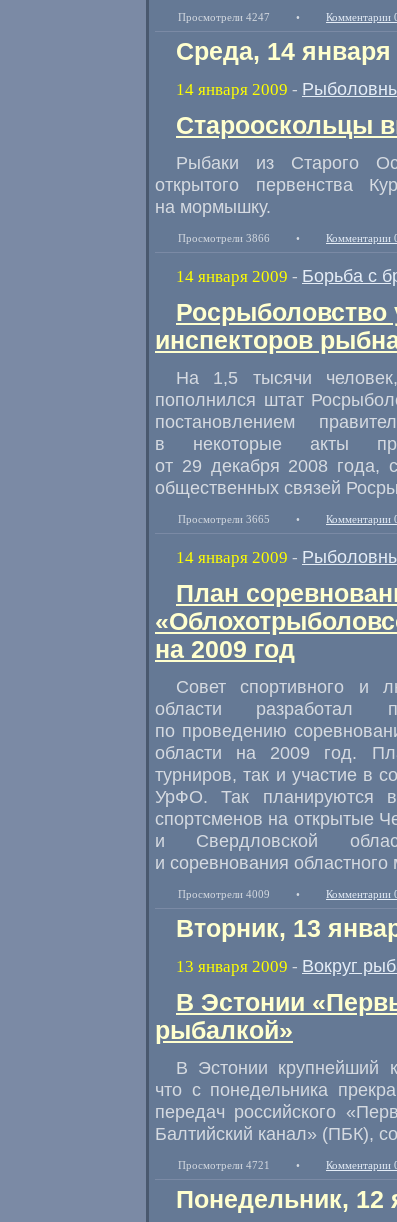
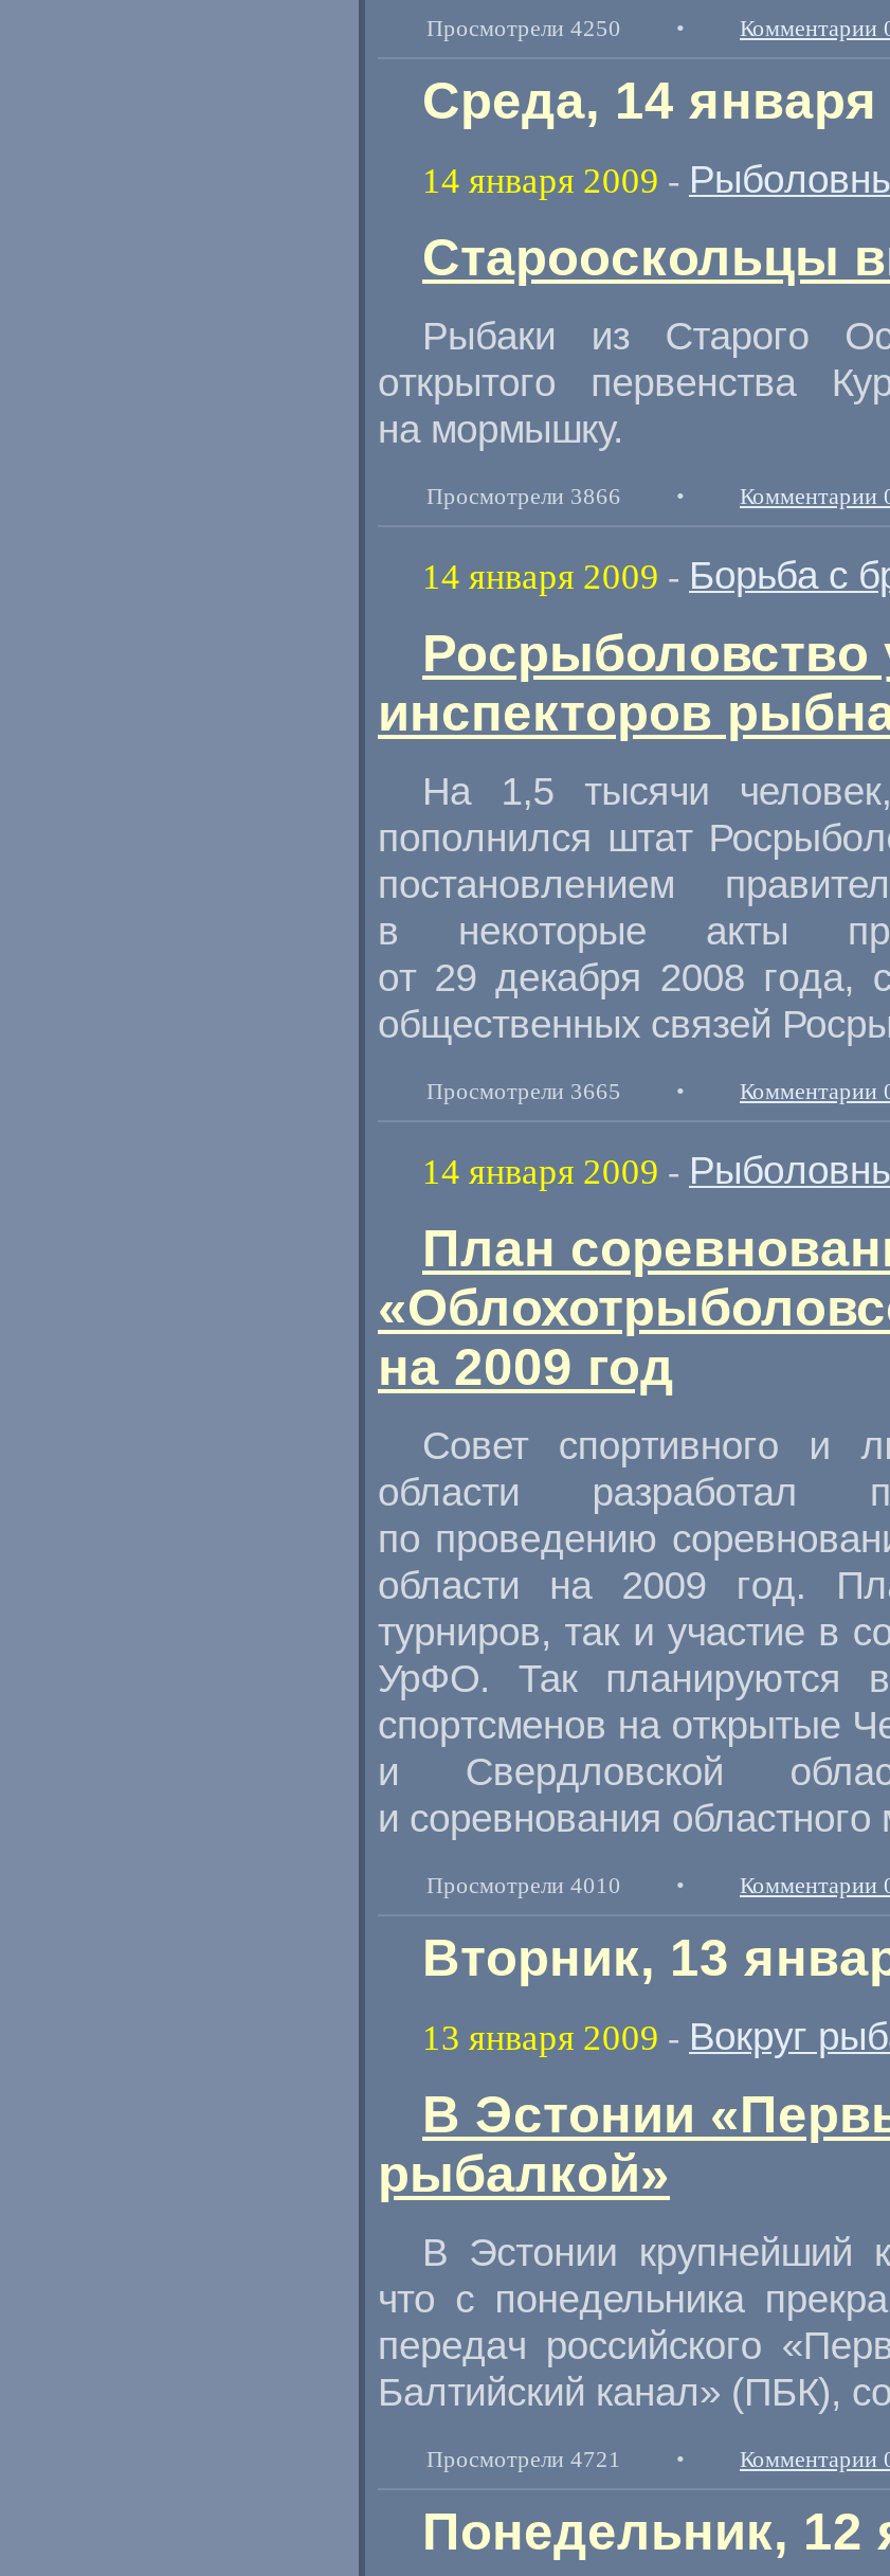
- Просмотрели 4247
+ Просмотрели 4250

- Просмотрели 4009
+ Просмотрели 4010
